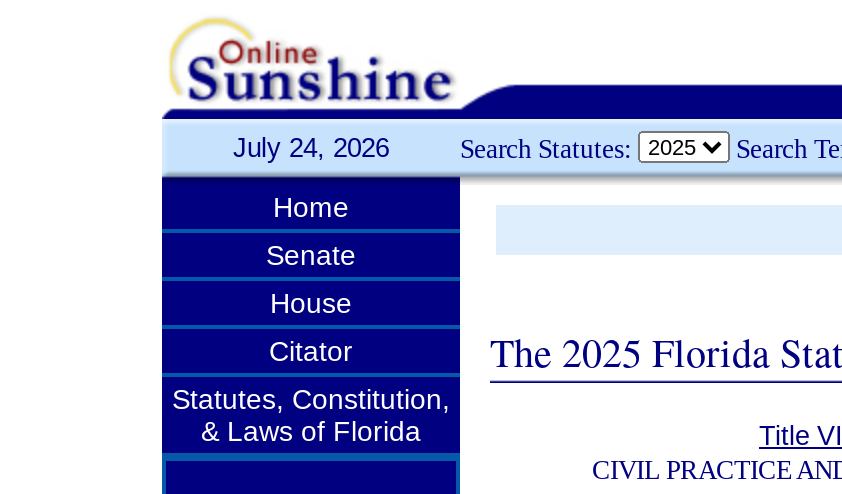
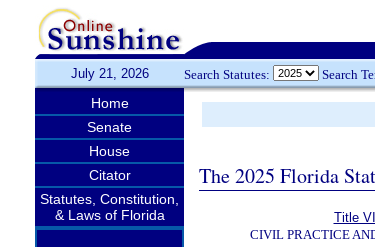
- July 24, 2026
+ July 21, 2026
